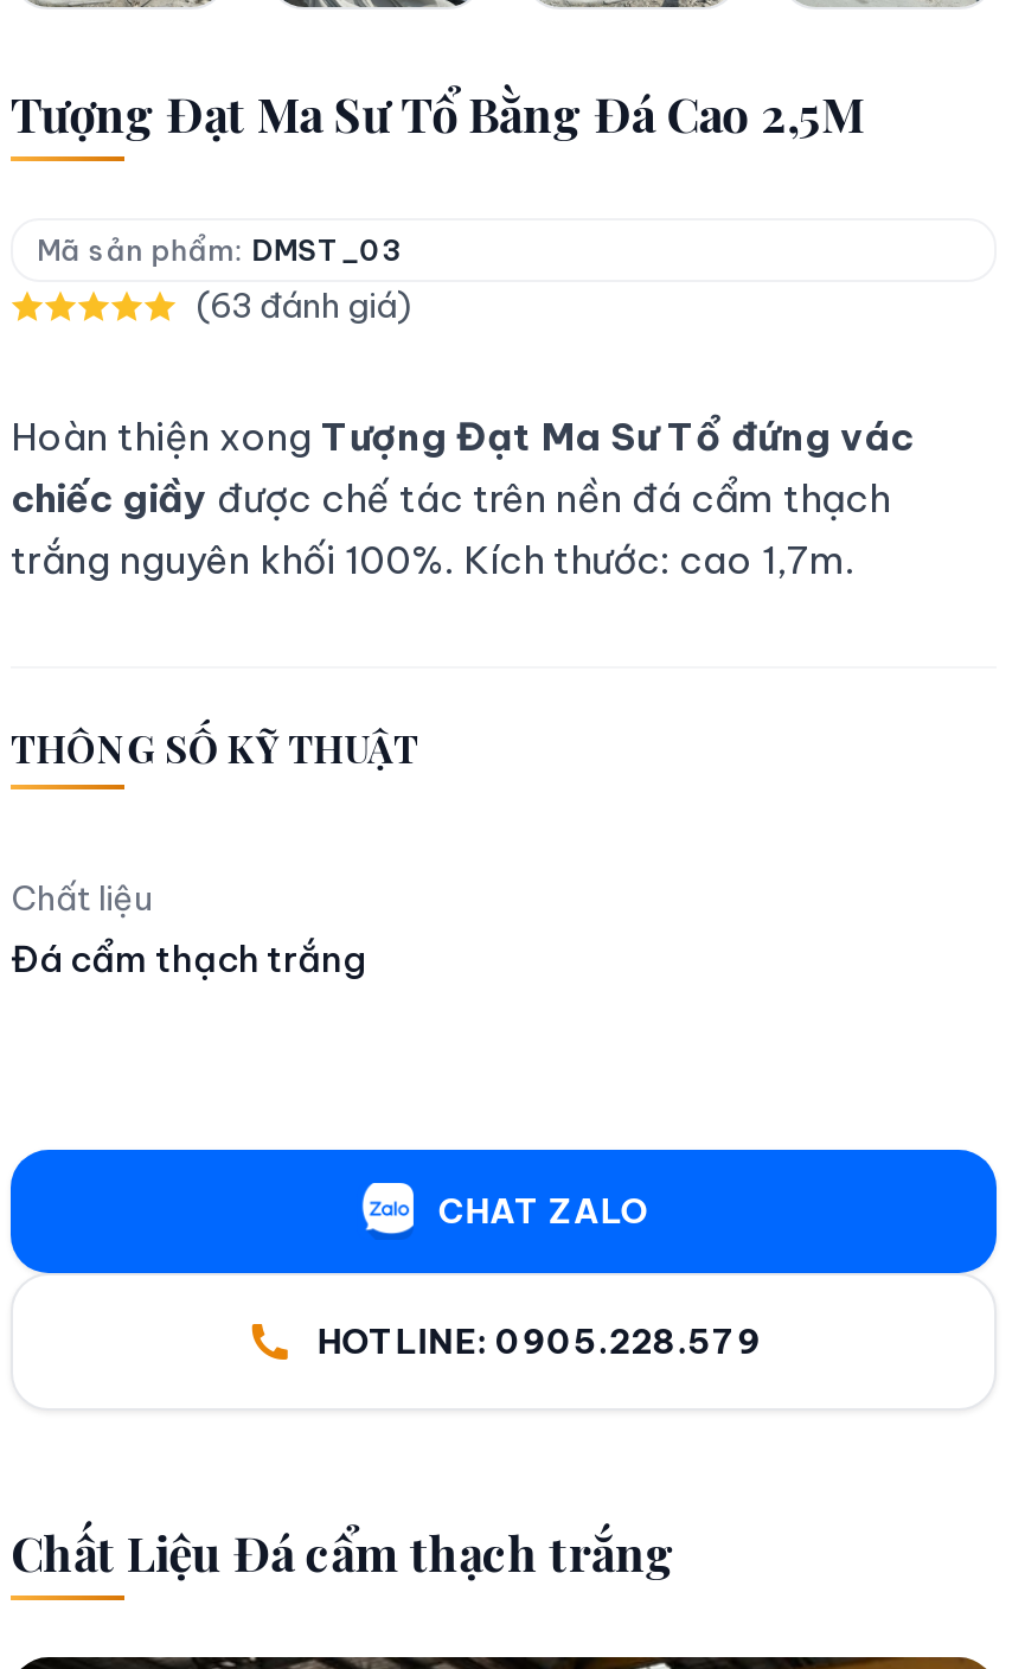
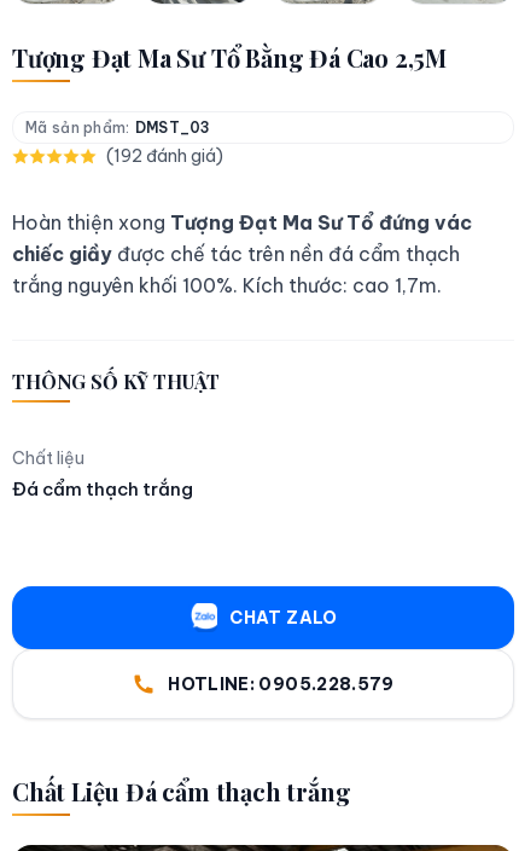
- (63 đánh giá)
+ (192 đánh giá)
